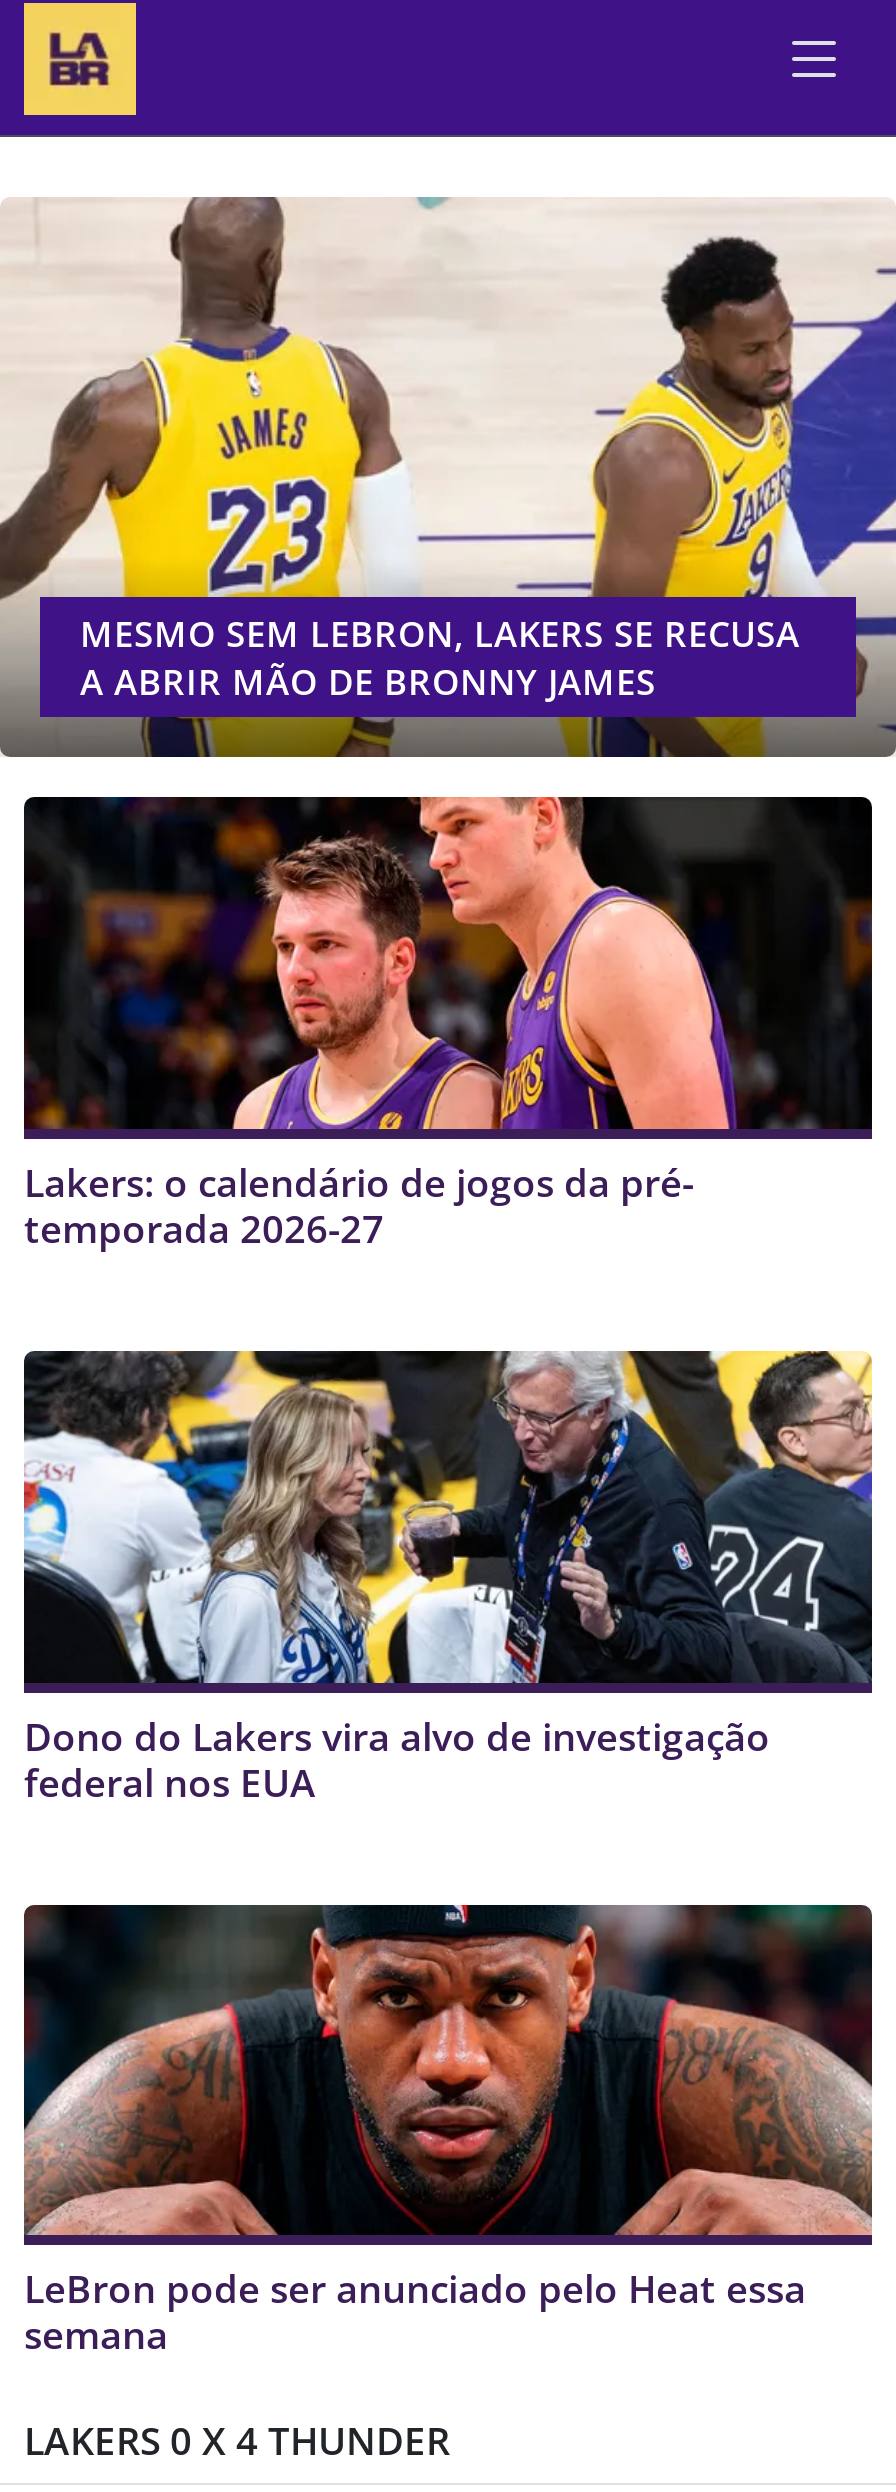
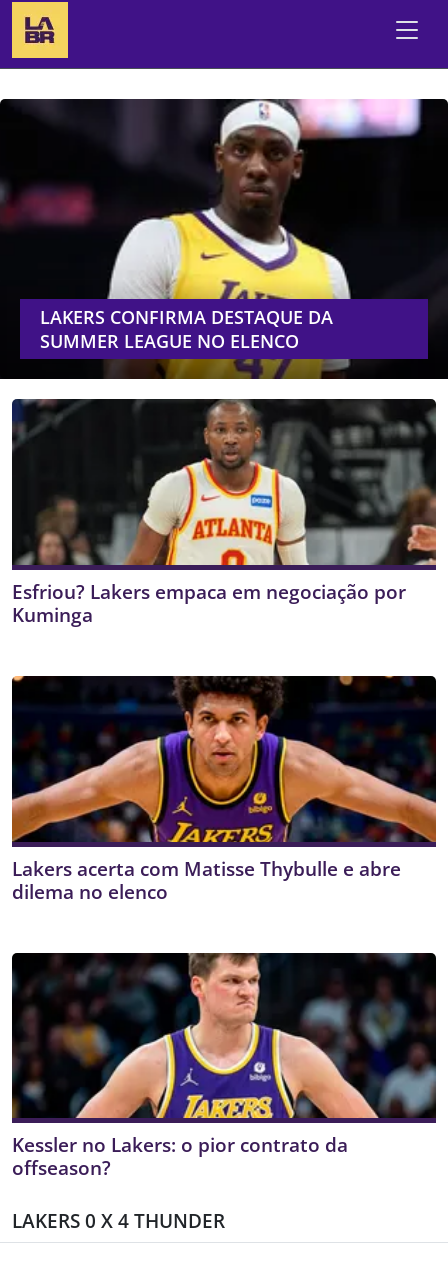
- [image]
- MESMO SEM LEBRON, LAKERS SE RECUSA
- A ABRIR MÃO DE BRONNY JAMES
+ [image]
+ LAKERS CONFIRMA DESTAQUE DA
+ SUMMER LEAGUE NO ELENCO

- [image]
- Lakers: o calendário de jogos da pré-
- temporada 2026-27
+ [image]
+ Esfriou? Lakers empaca em negociação por
+ Kuminga

- [image]
- Dono do Lakers vira alvo de investigação
- federal nos EUA
+ [image]
+ Lakers acerta com Matisse Thybulle e abre
+ dilema no elenco

- [image]
- LeBron pode ser anunciado pelo Heat essa
- semana
+ [image]
+ Kessler no Lakers: o pior contrato da
+ offseason?
